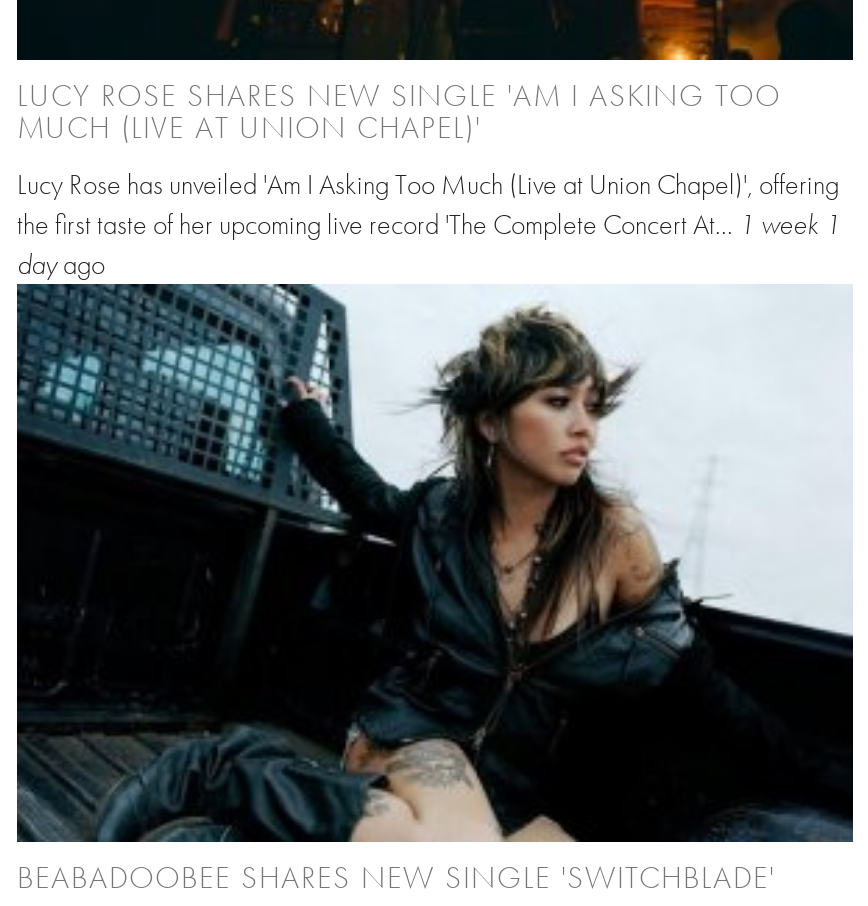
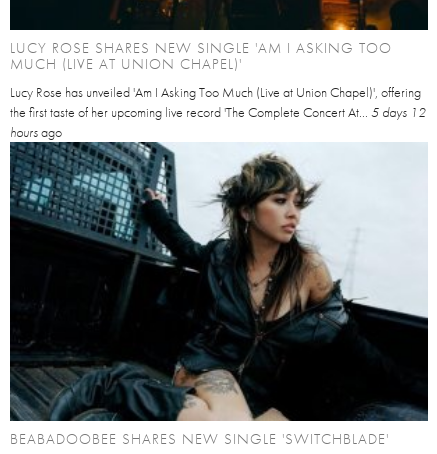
- the first taste of her upcoming live record 'The Complete Concert At... 1 week 1
+ the first taste of her upcoming live record 'The Complete Concert At... 5 days 12

- dayago
+ hoursago
